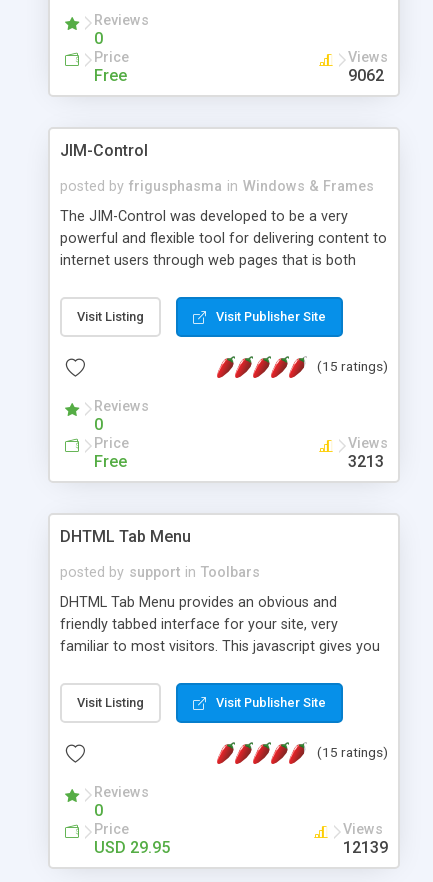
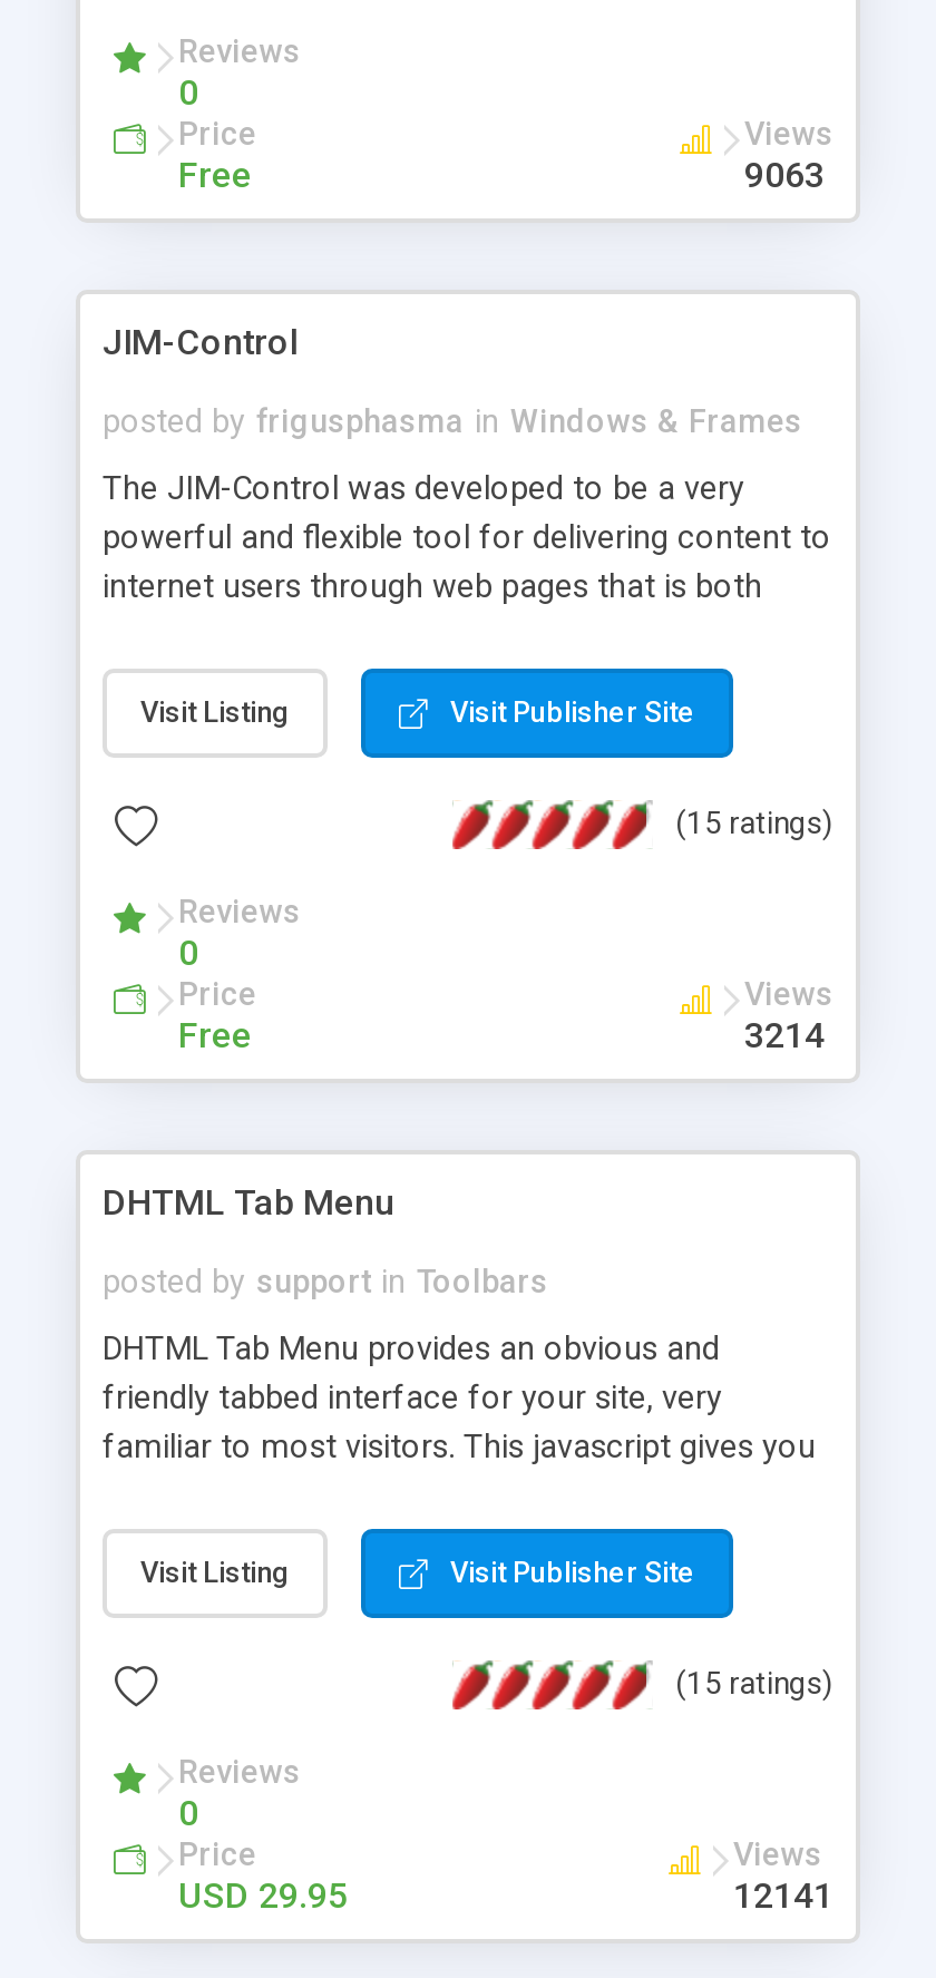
- 9062
+ 9063

- 3213
+ 3214

- 12139
+ 12141
